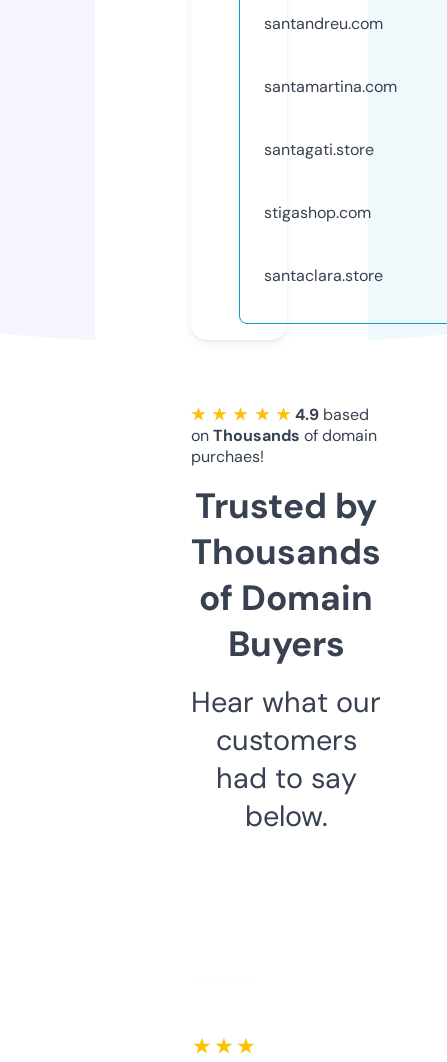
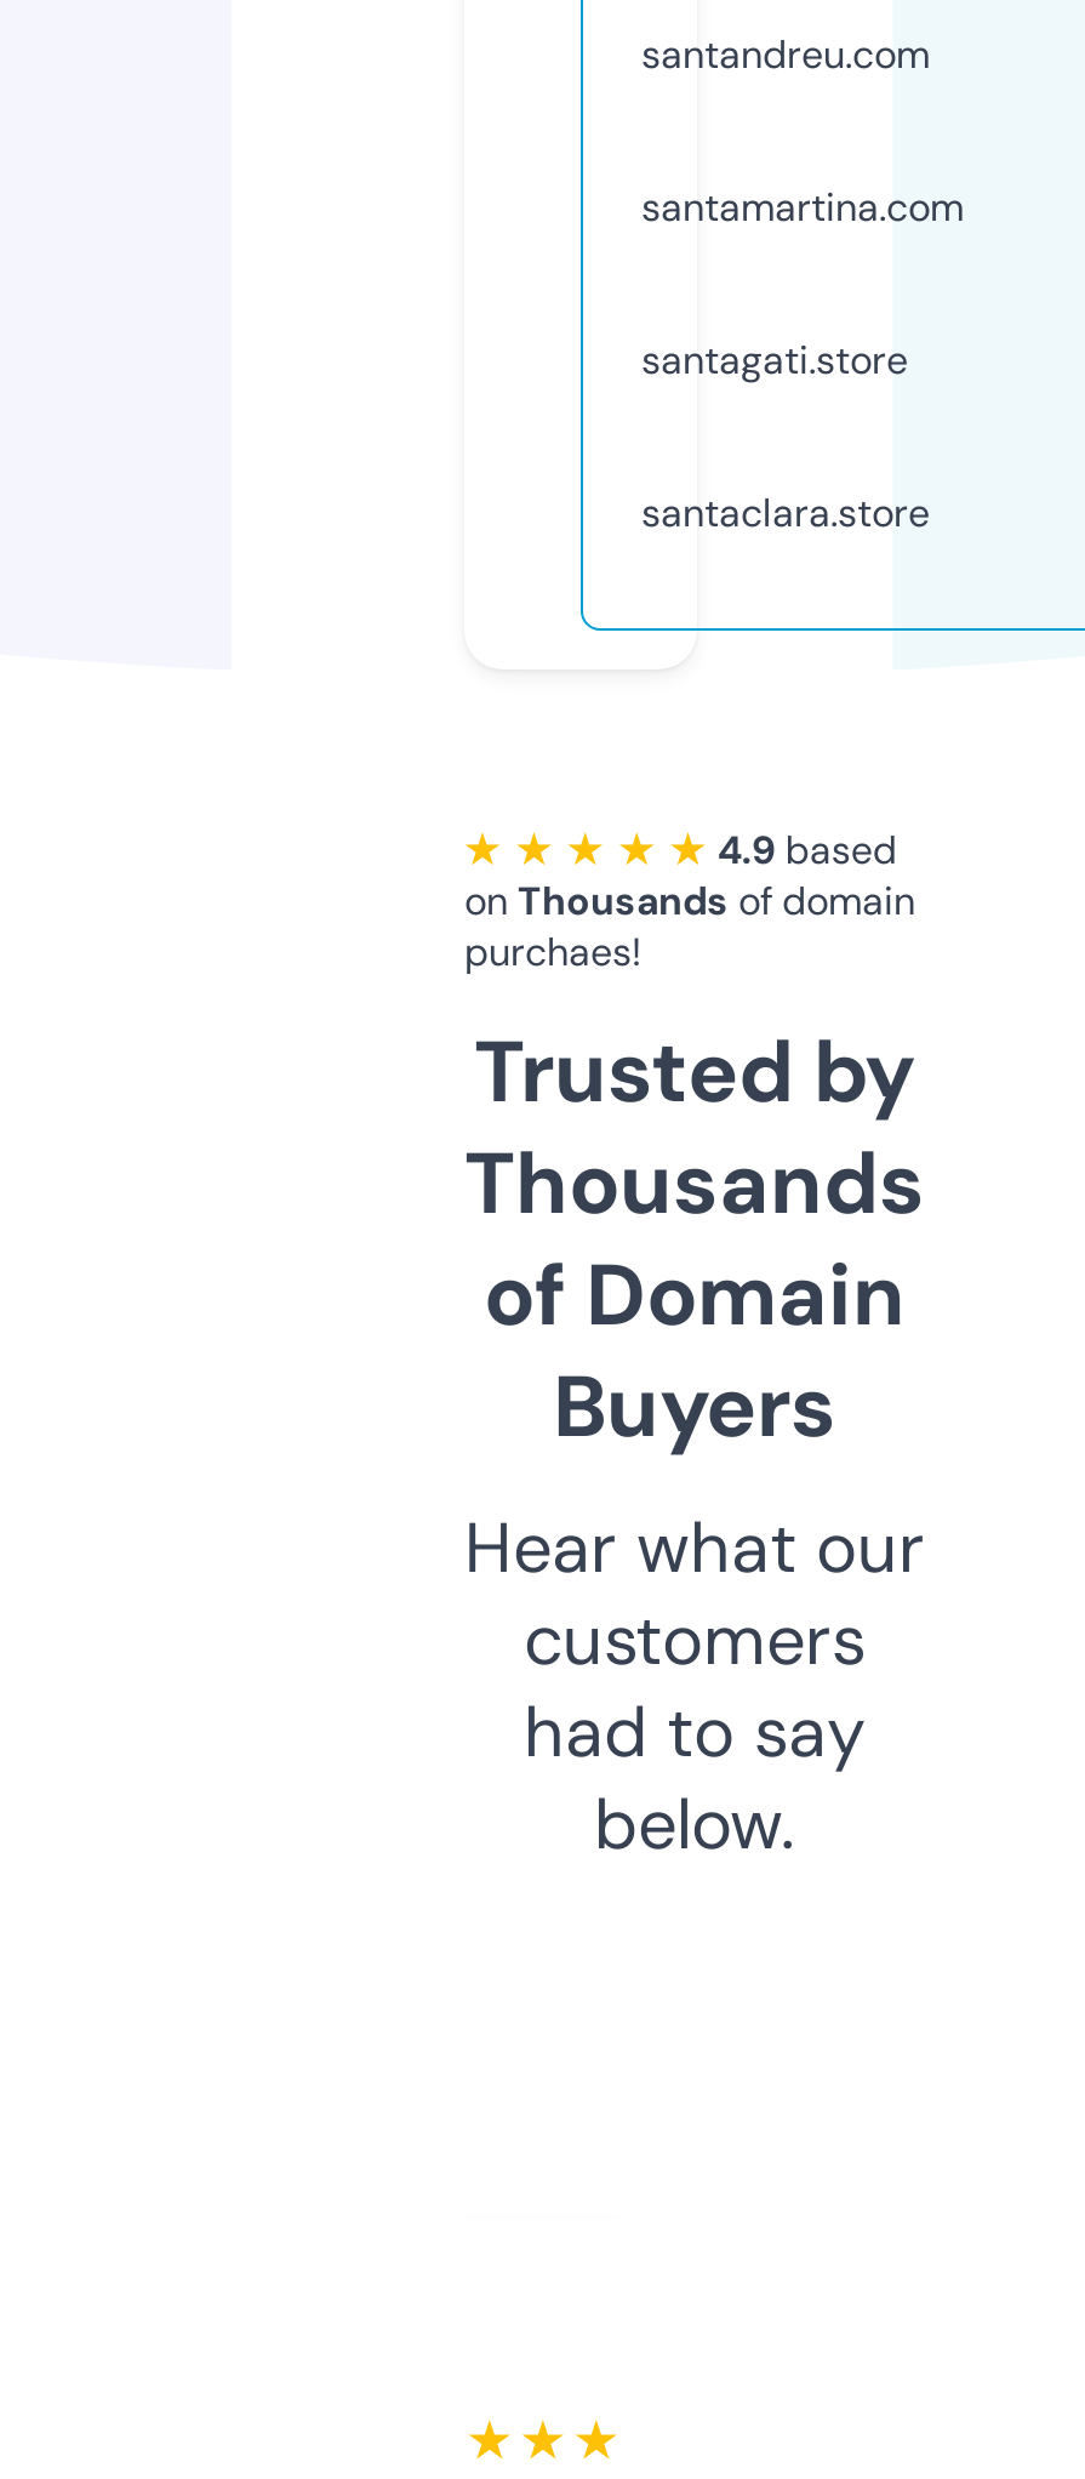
- stigashop.com

moved up: santaclara.store | on Thousands of domain | purchaes! | ... | had to say | below.
